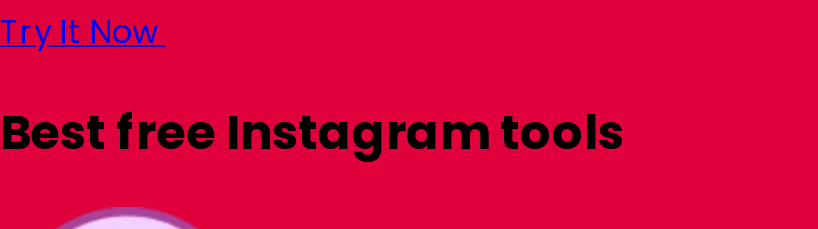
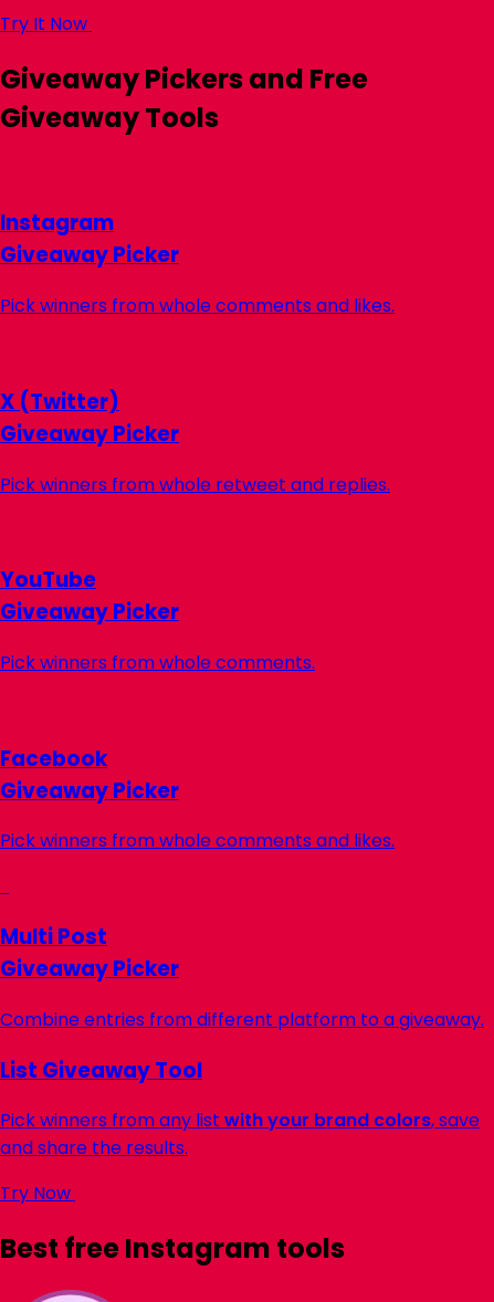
+ Giveaway Pickers and Free
+ Giveaway Tools
+ Instagram
+ Giveaway Picker
+ Pick winners from whole comments and likes.
+ X (Twitter)
+ Giveaway Picker
+ Pick winners from whole retweet and replies.
+ YouTube
+ Giveaway Picker
+ Pick winners from whole comments.
+ Facebook
+ Giveaway Picker
+ Pick winners from whole comments and likes.
+ Multi Post
+ Giveaway Picker
+ Combine entries from different platform to a giveaway.
+ List Giveaway Tool
+ Pick winners from any list with your brand colors, save
+ and share the results.
+ Try Now
